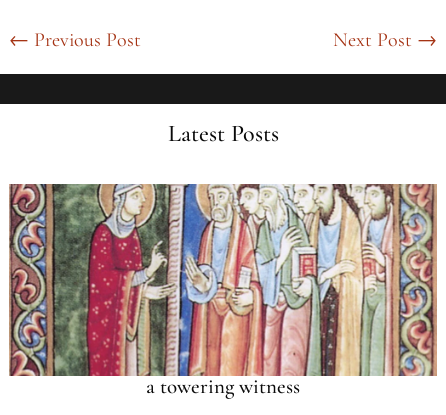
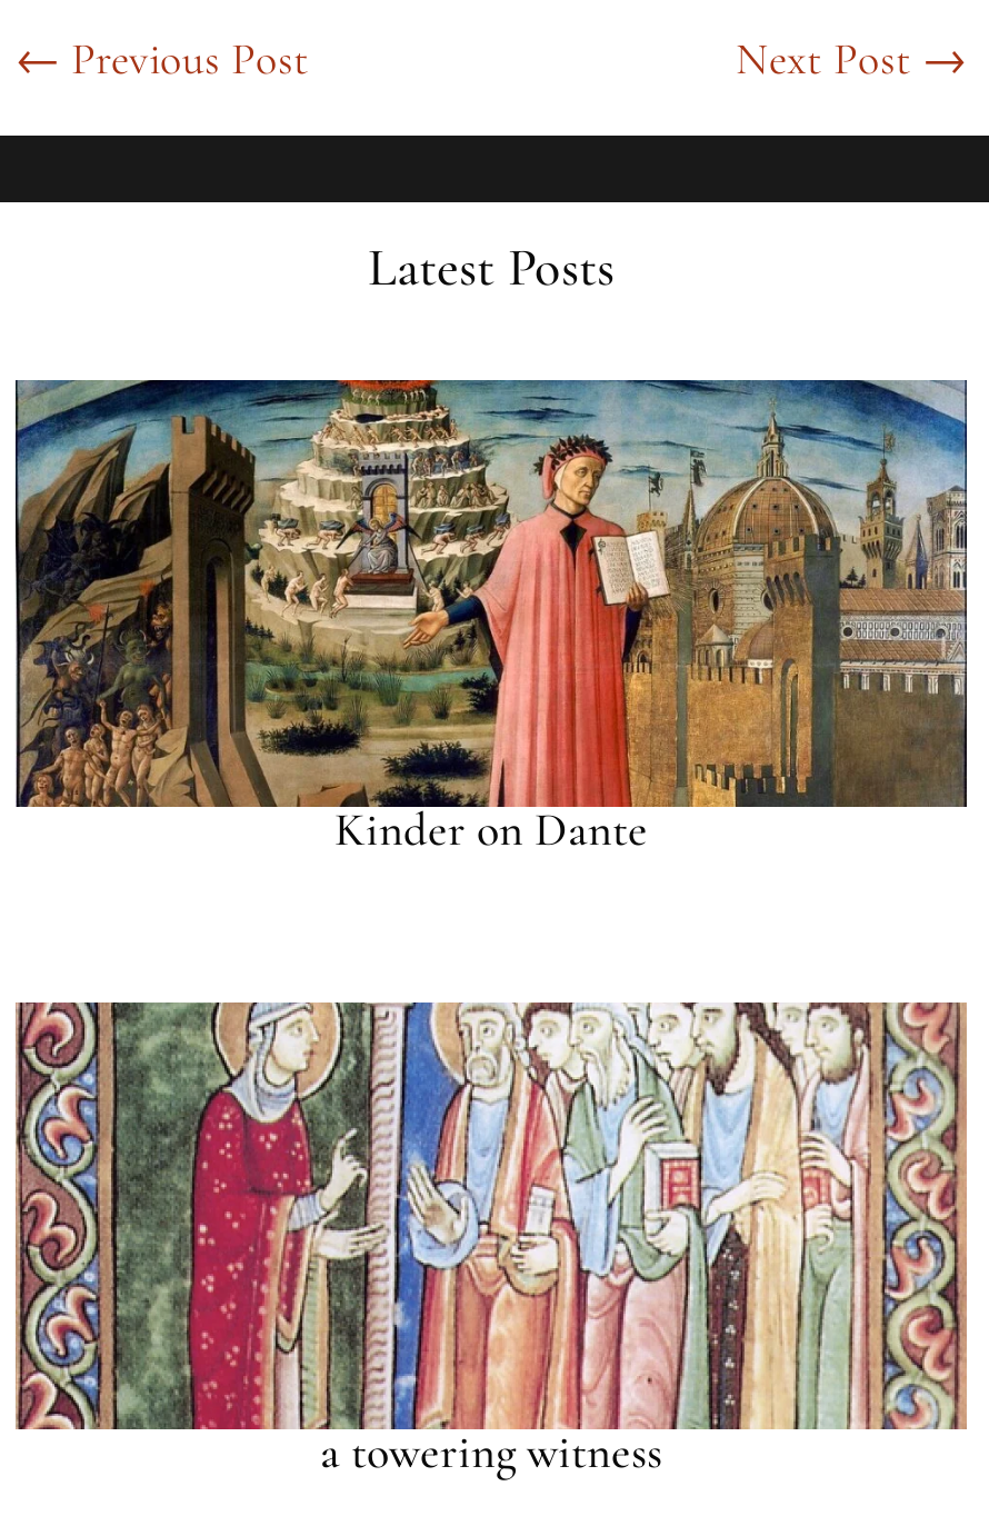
+ [image]
+ Kinder on Dante
